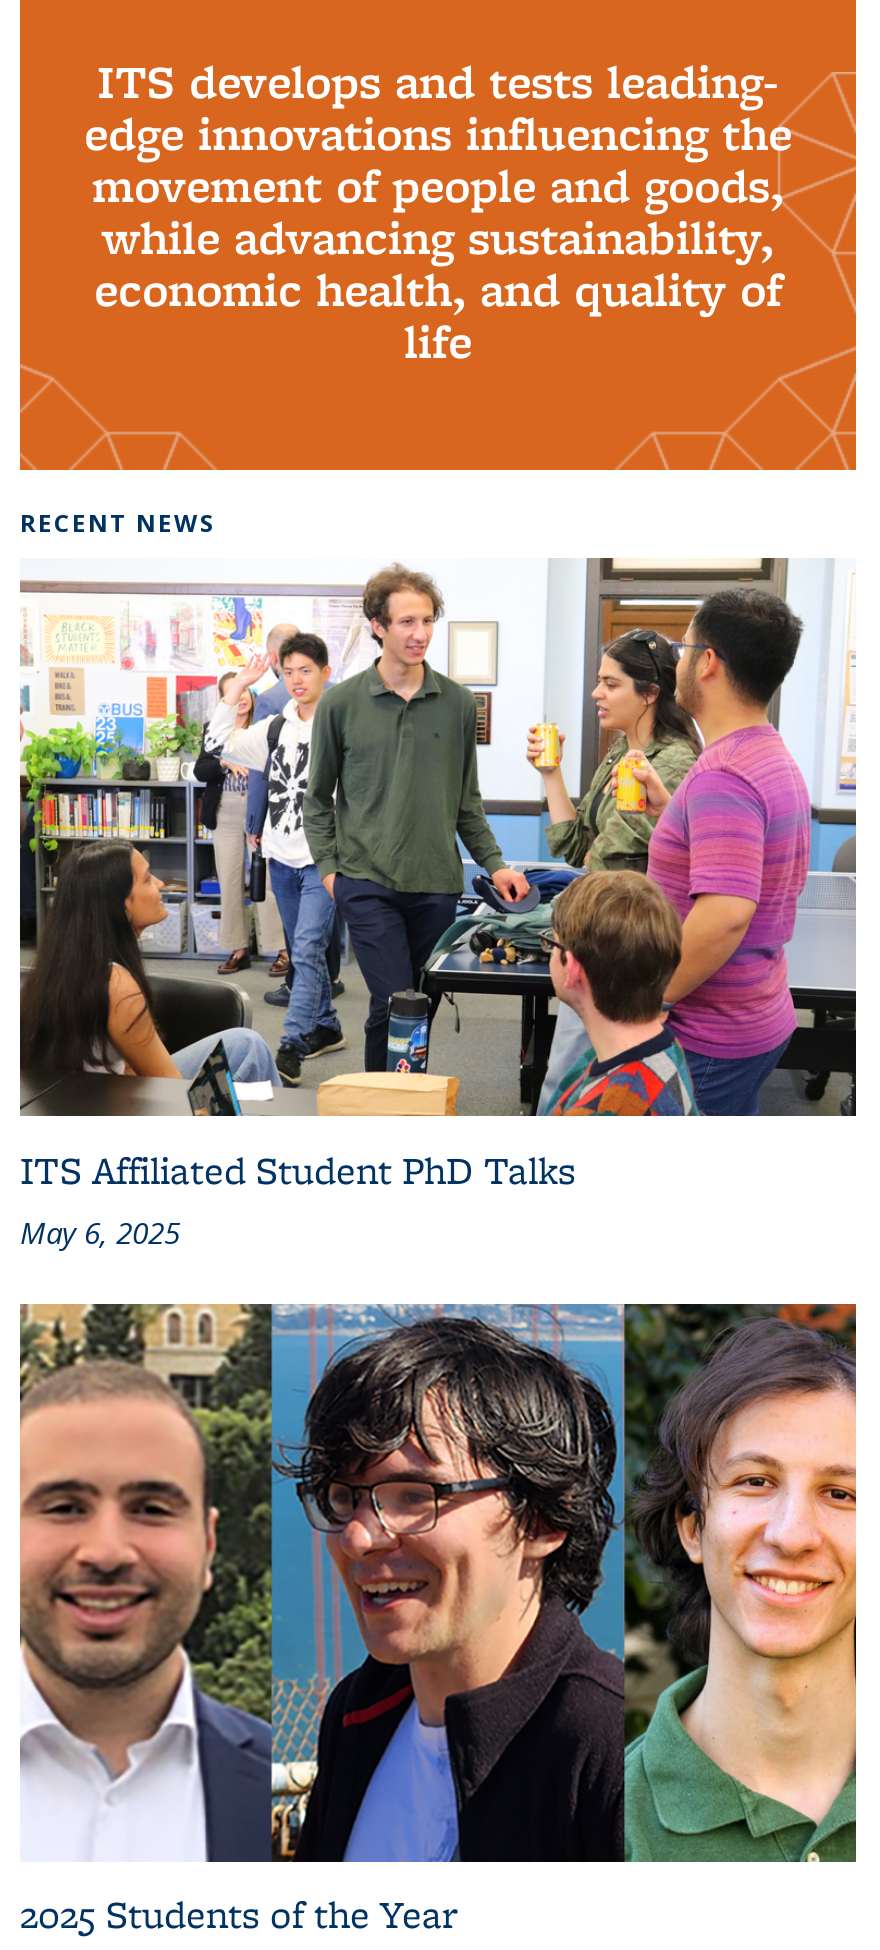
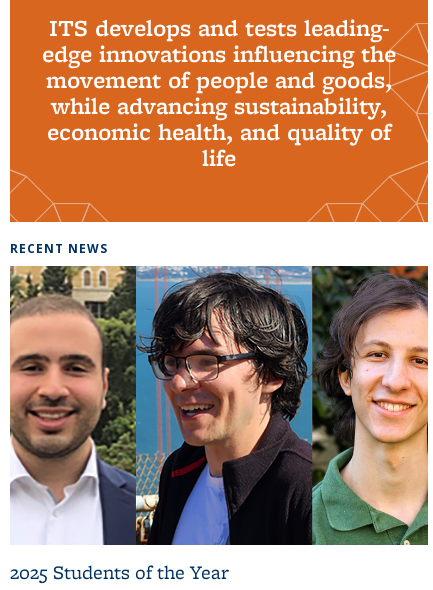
- [image]
- ITS Affiliated Student PhD Talks
- May 6, 2025
